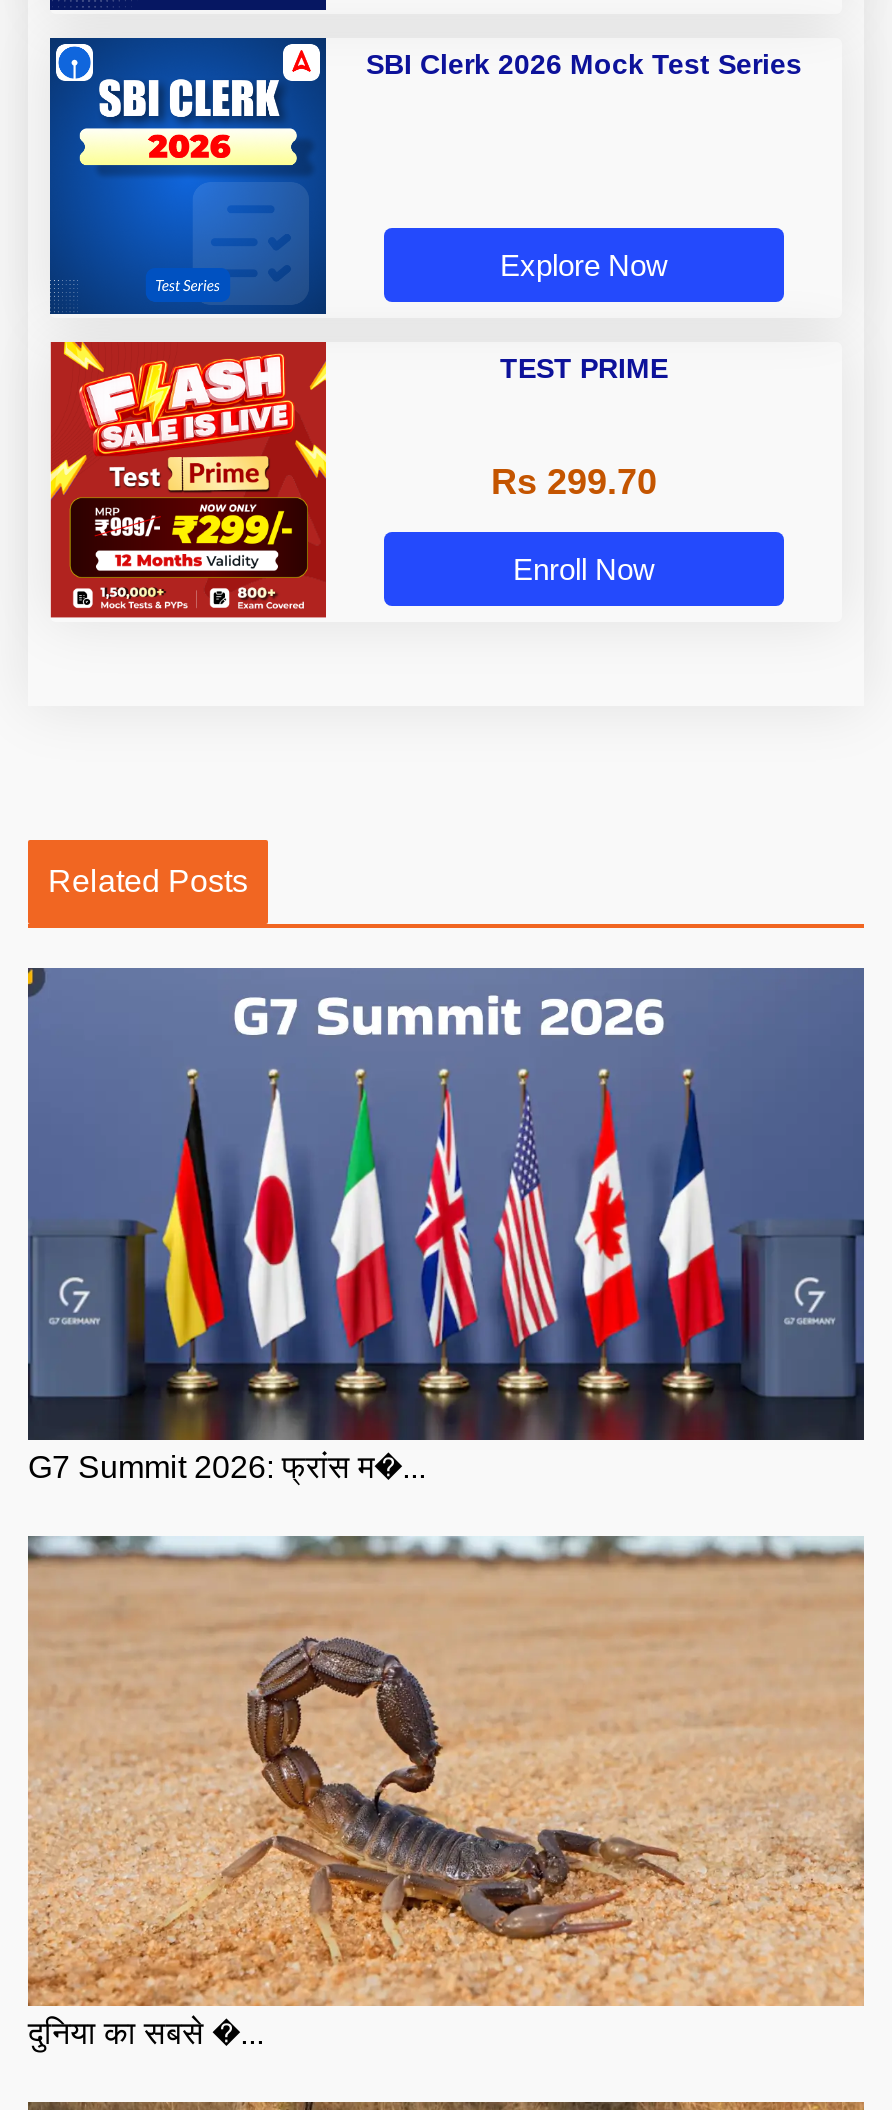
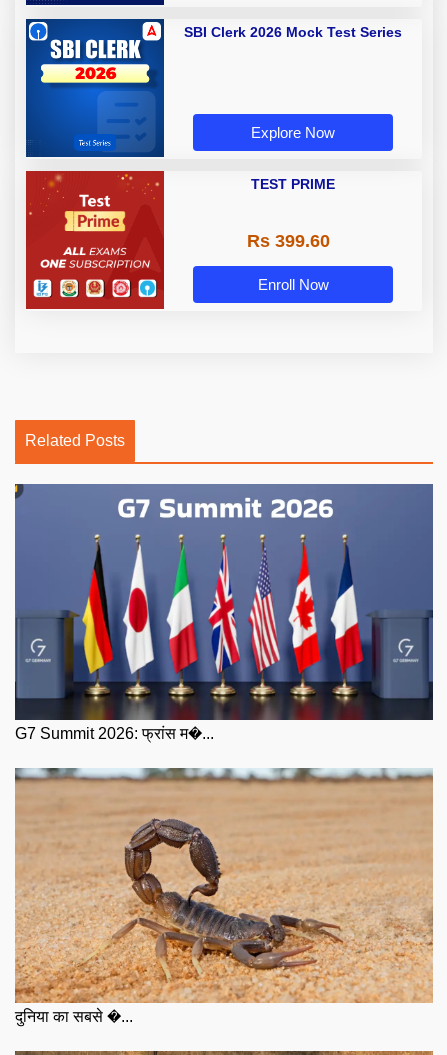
- [image]
+ [image]

- Rs 299.70
+ Rs 399.60
